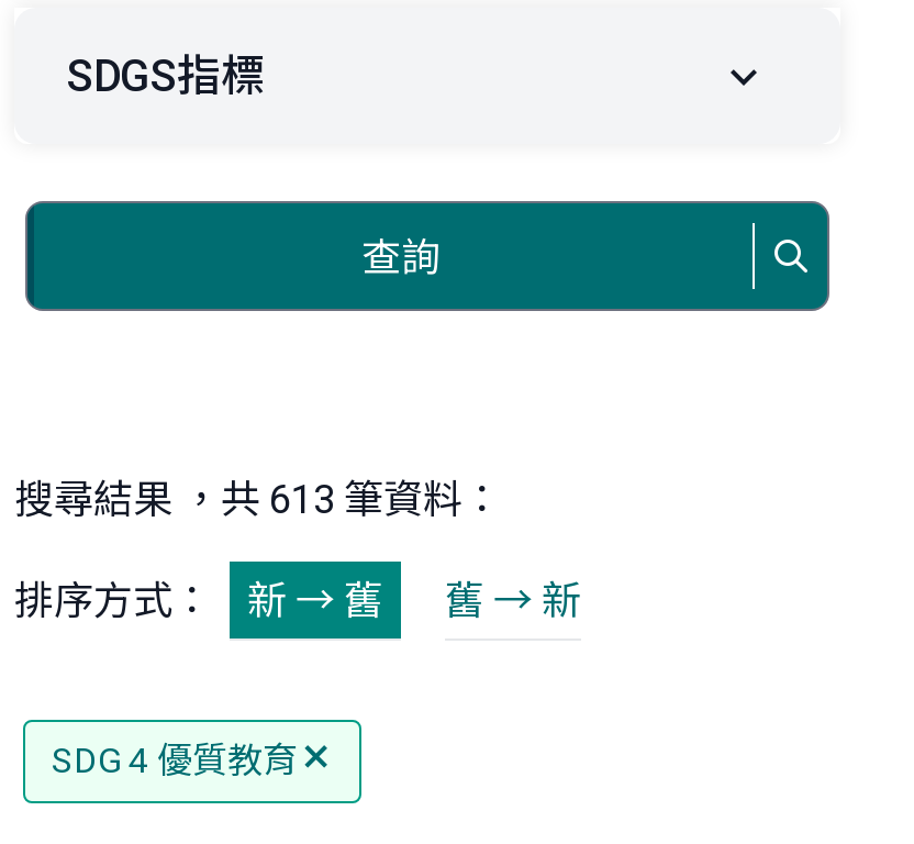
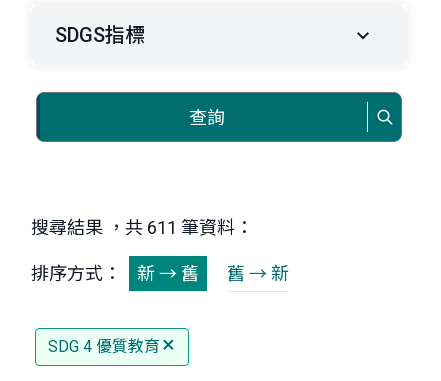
- 搜尋結果 ，共 613 筆資料：
+ 搜尋結果 ，共 611 筆資料：
